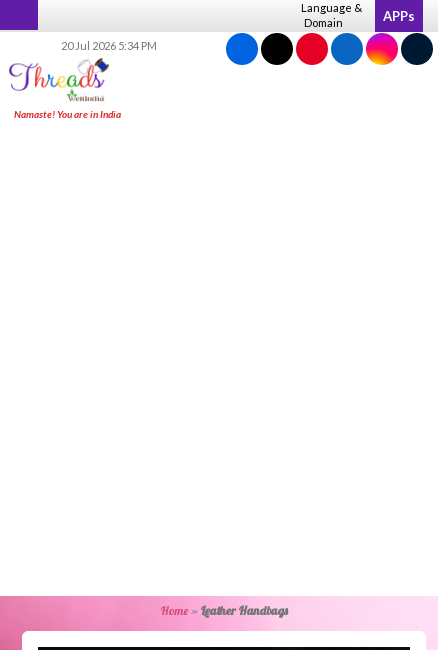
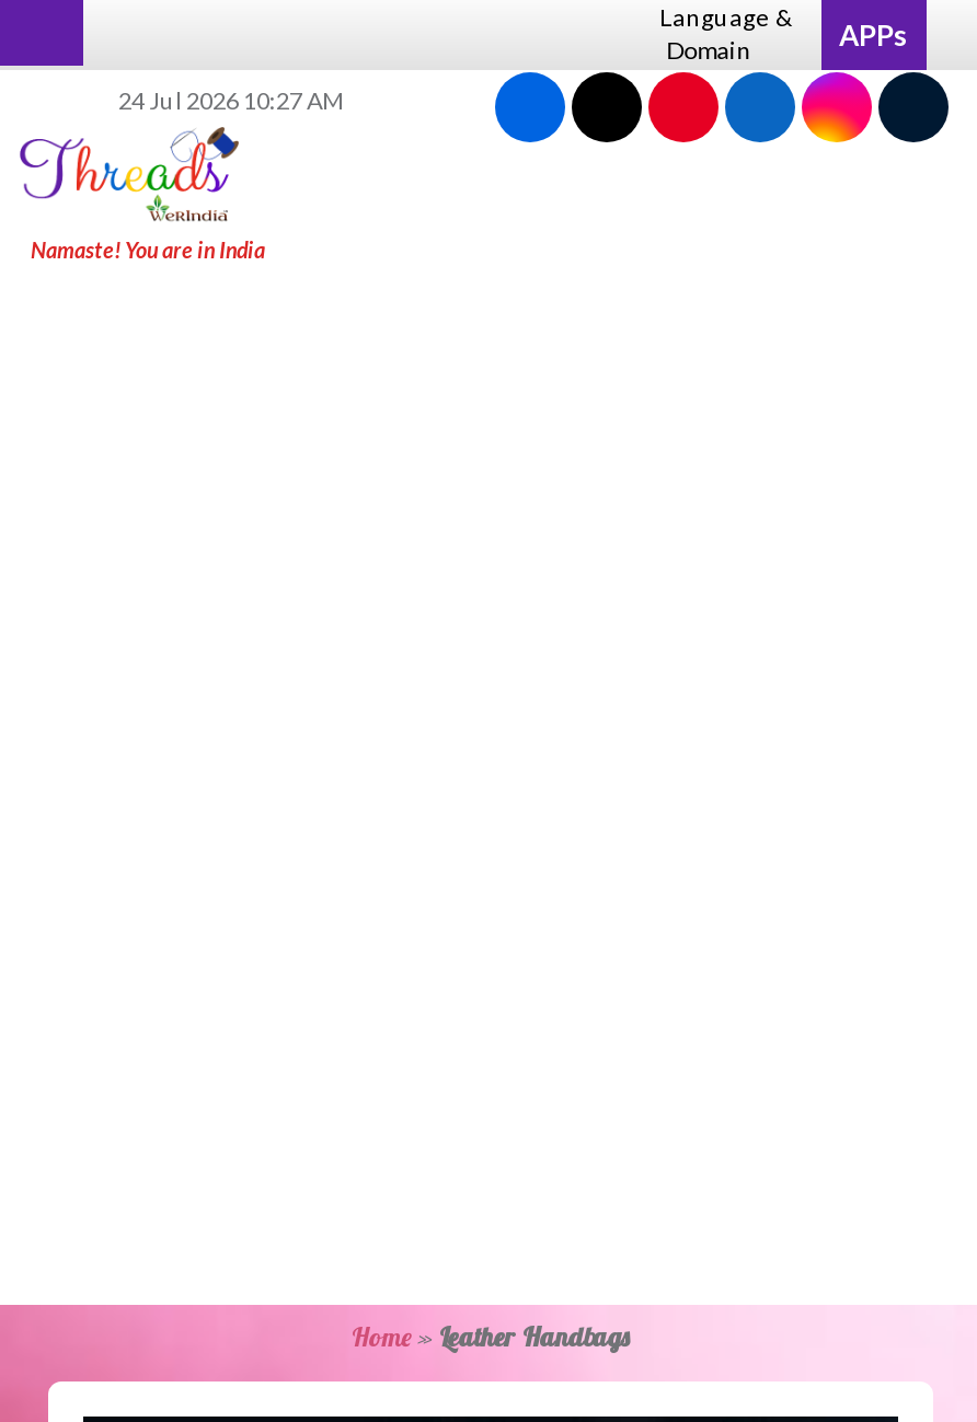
- 20 Jul 2026 5:34 PM
+ 24 Jul 2026 10:27 AM
